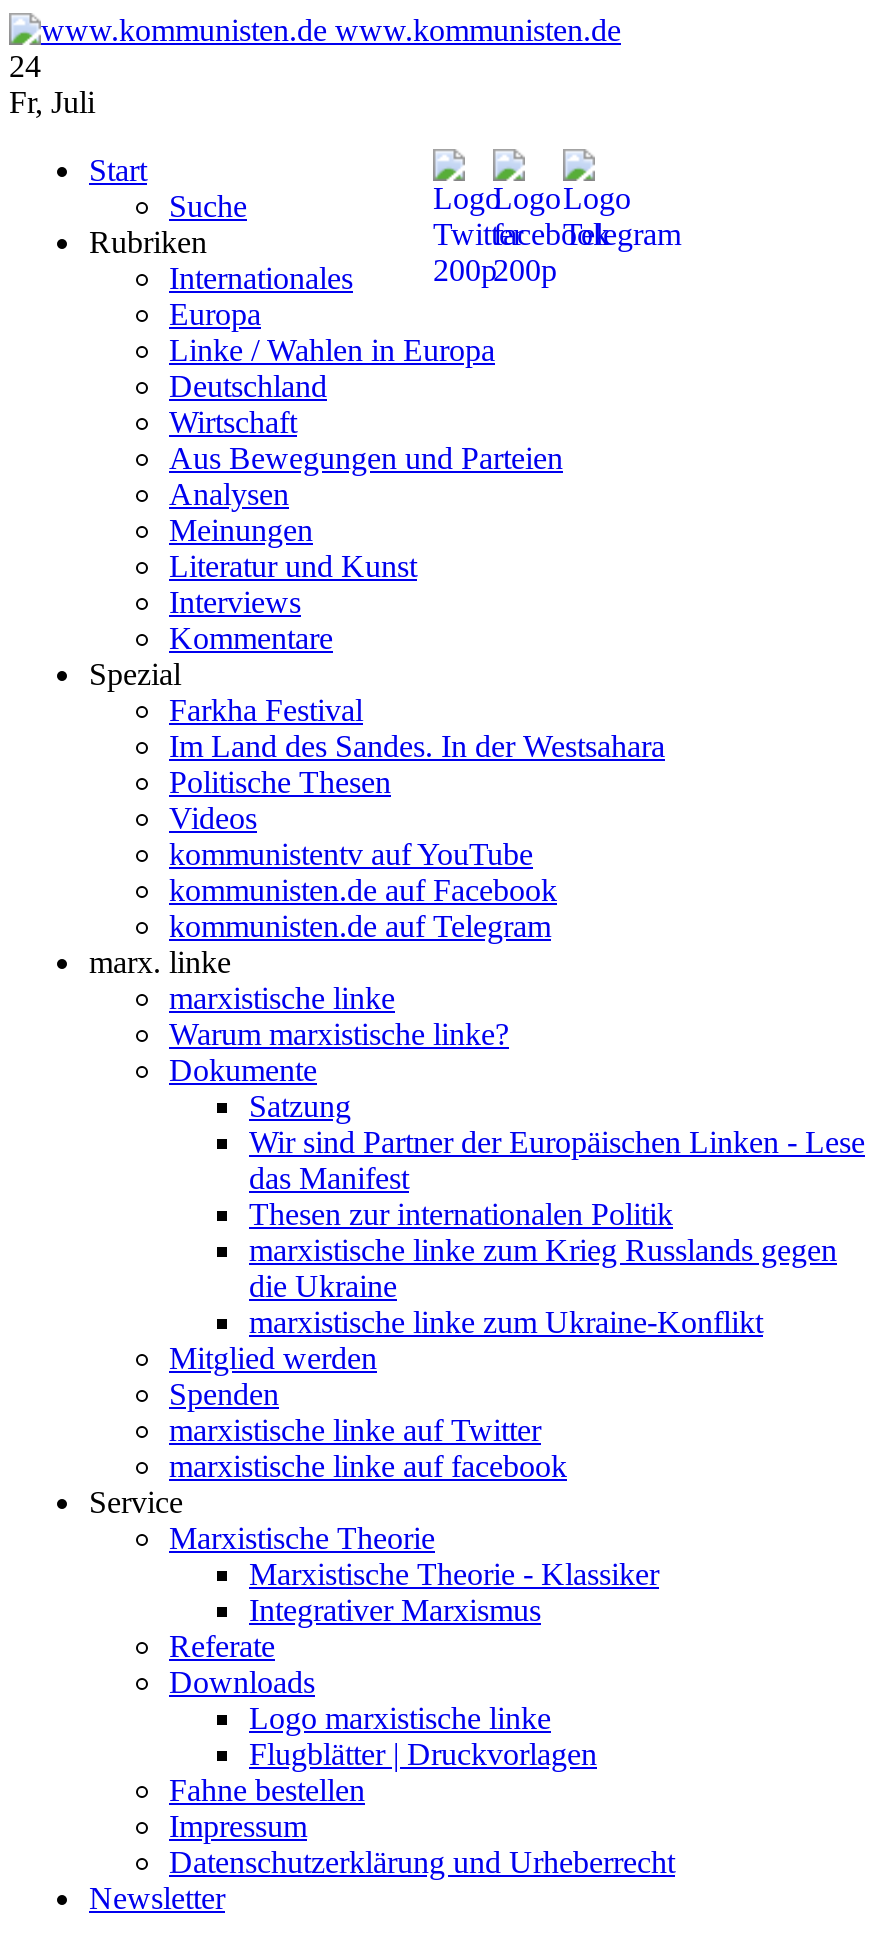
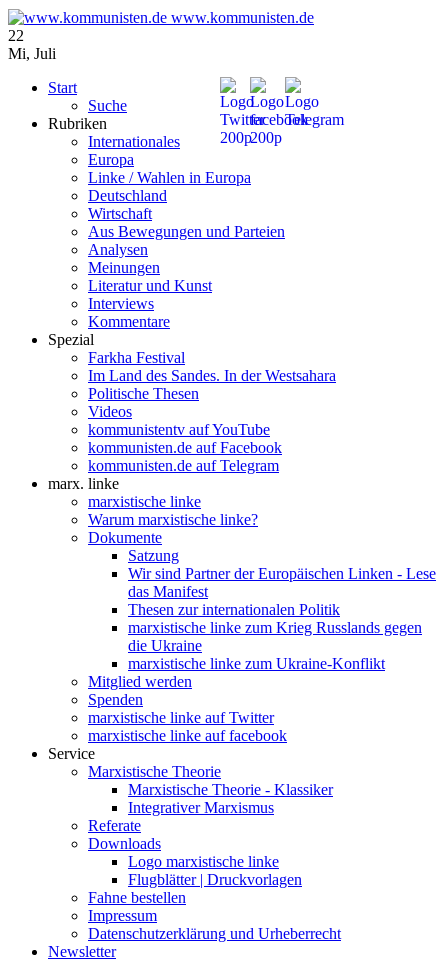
- 24
+ 22

- Fr, Juli
+ Mi, Juli
